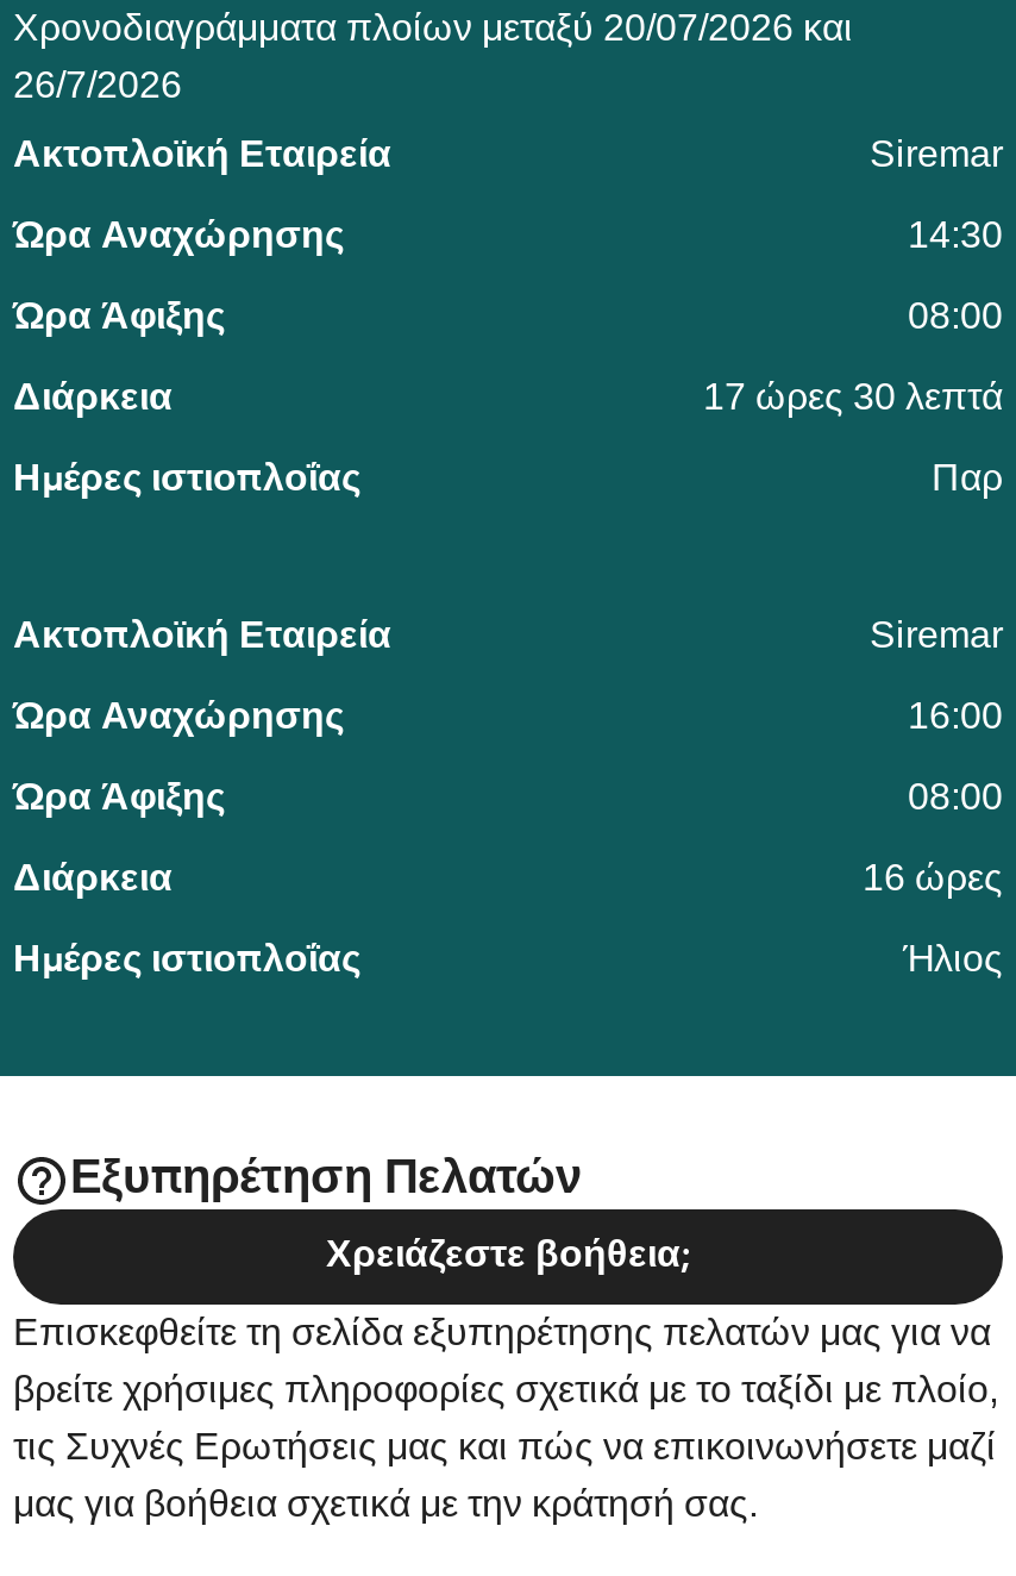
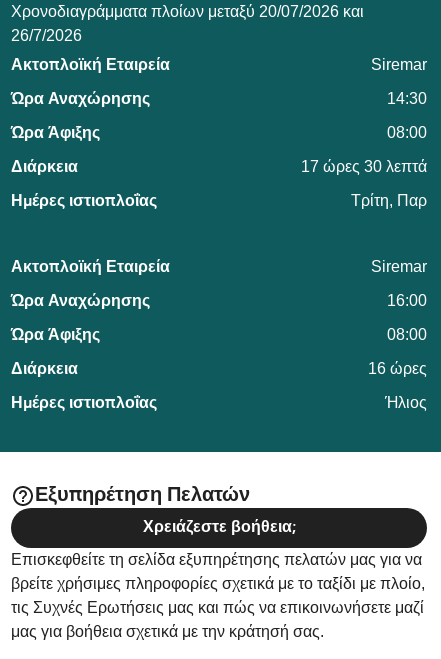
- Παρ
+ Τρίτη, Παρ
